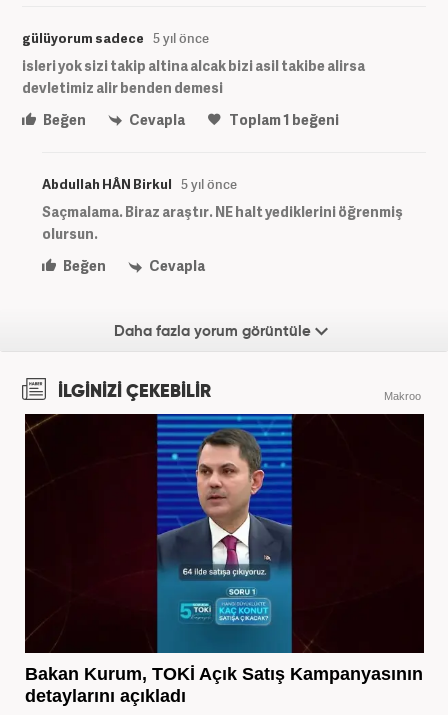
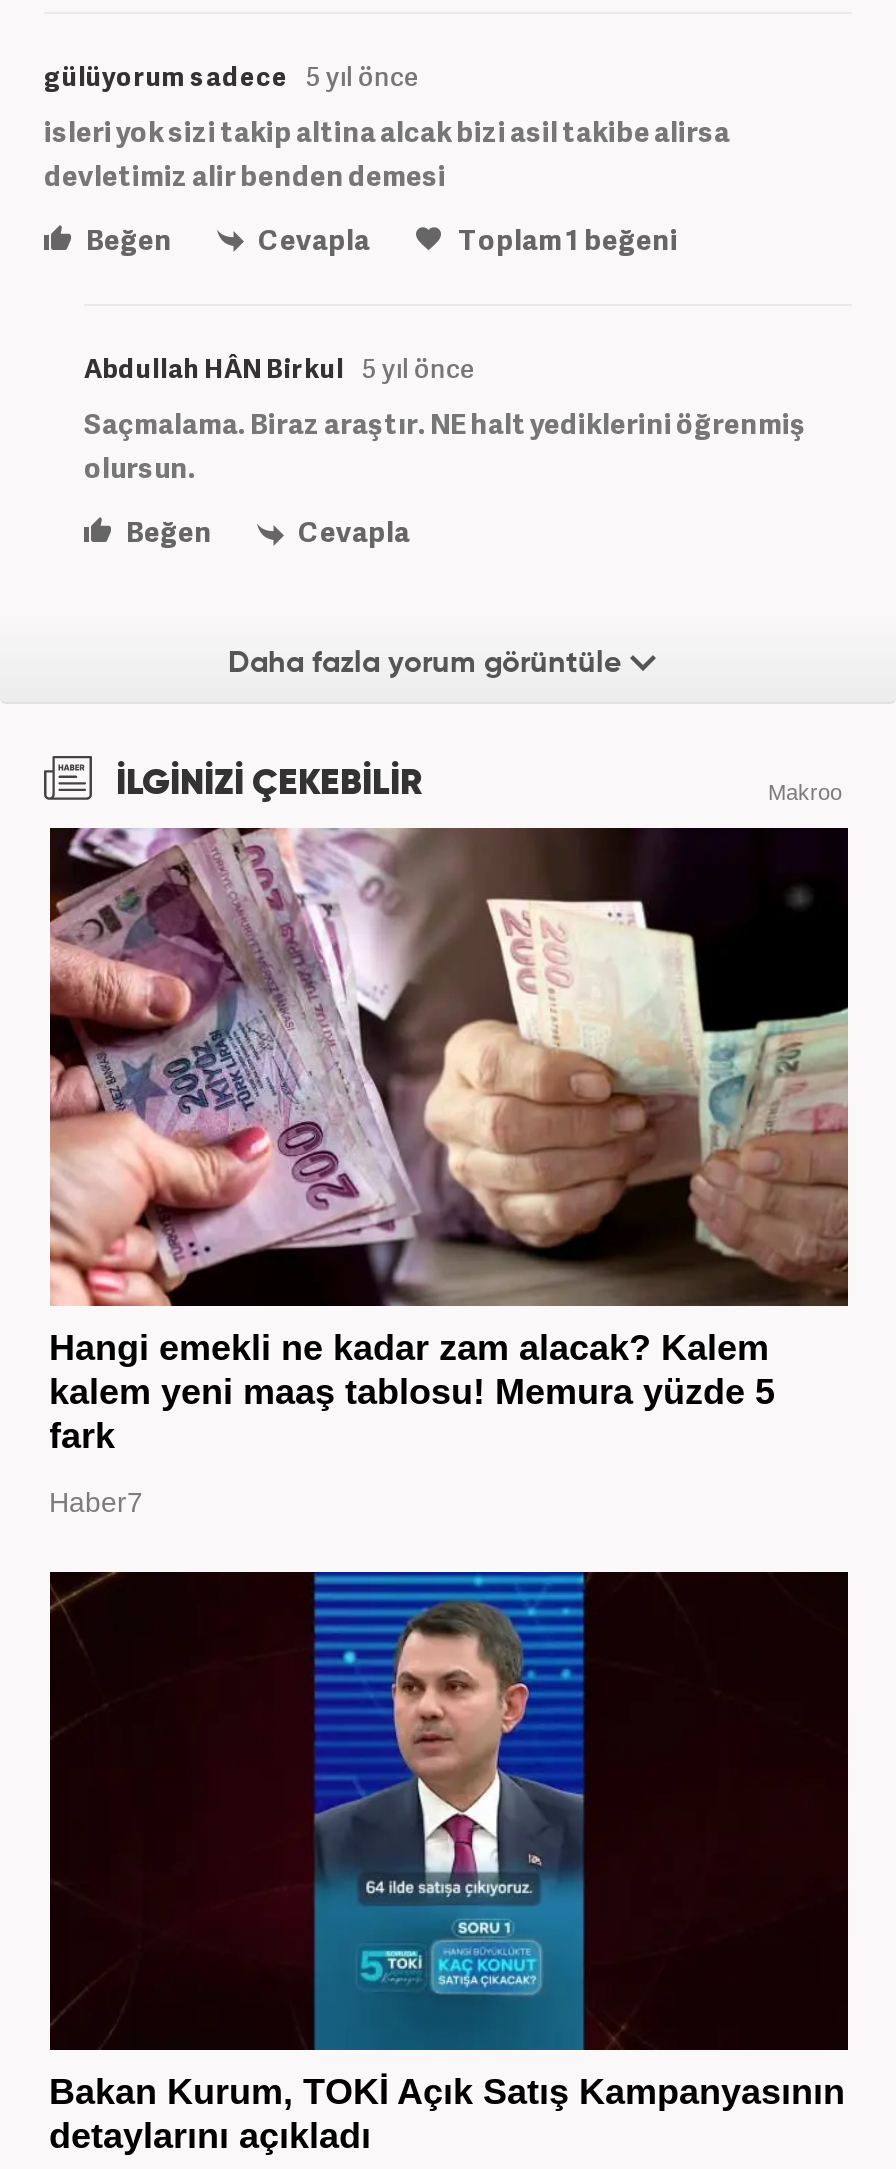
+ [image]
+ Hangi emekli ne kadar zam alacak? Kalem
+ kalem yeni maaş tablosu! Memura yüzde 5
+ fark
+ Haber7
